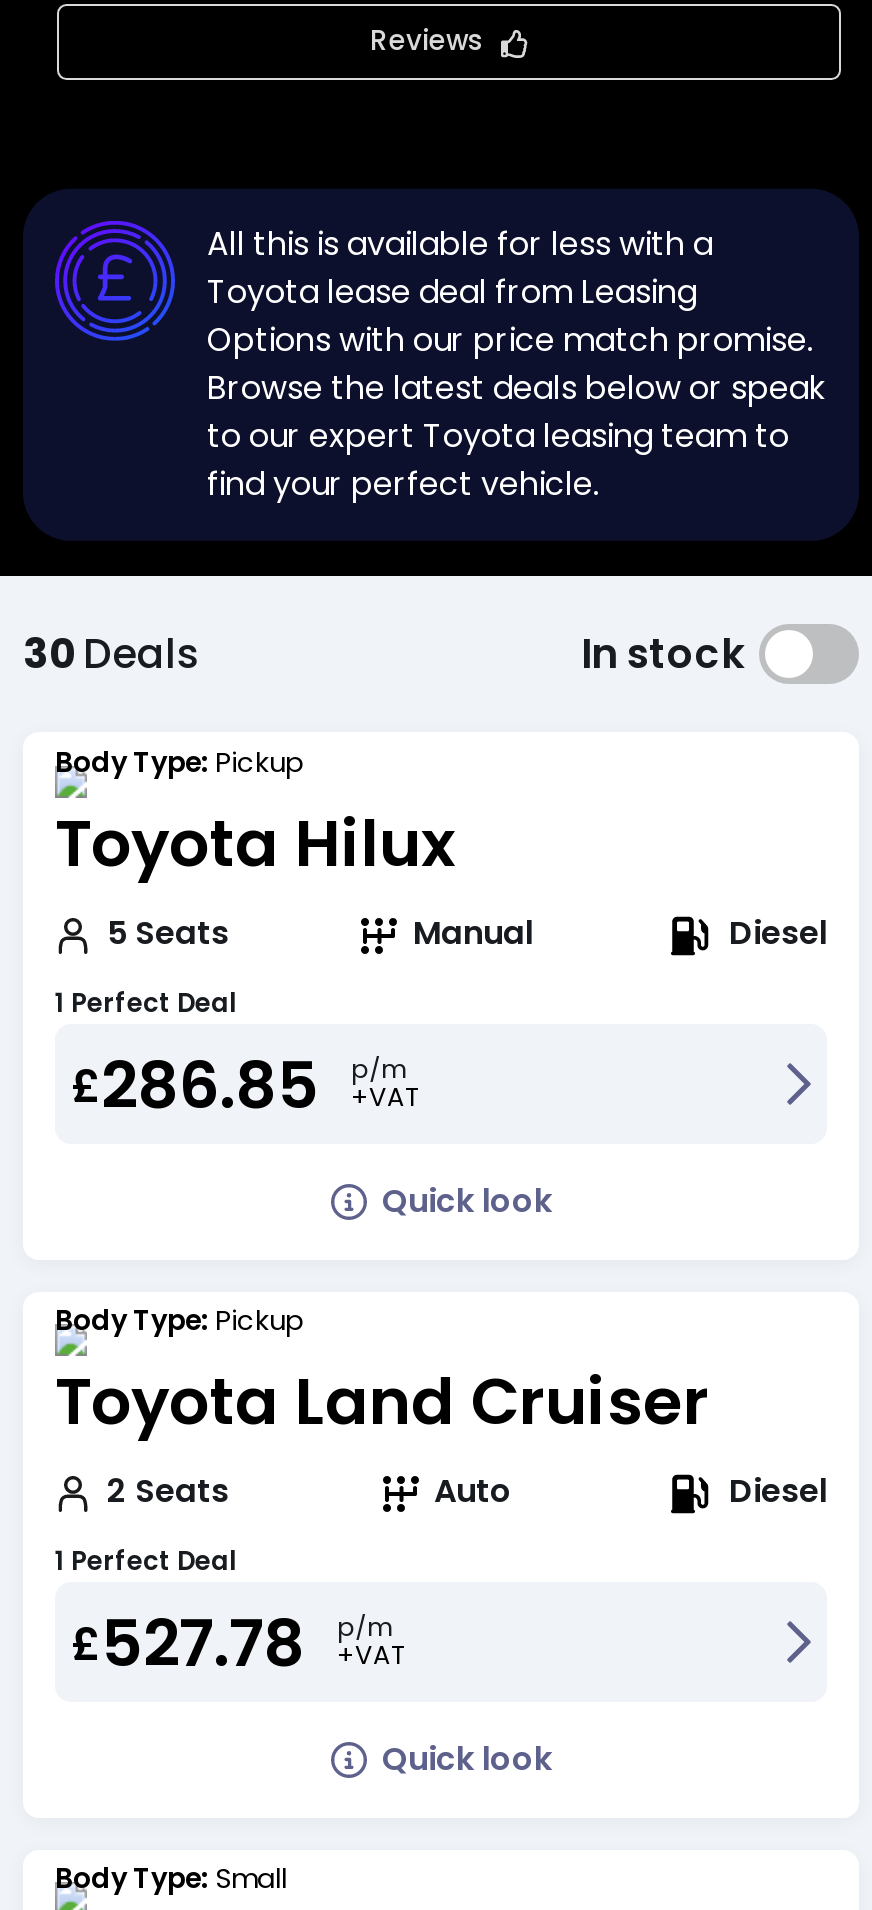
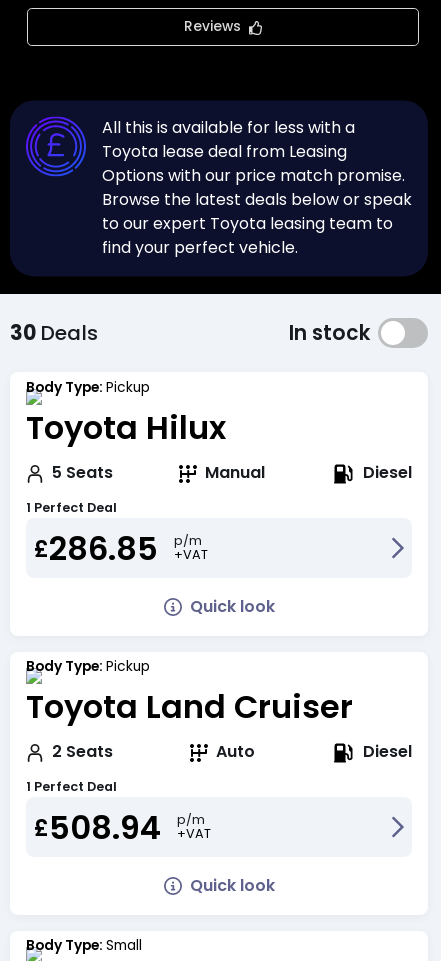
- £527.78 p/m +VAT
+ £508.94 p/m +VAT
